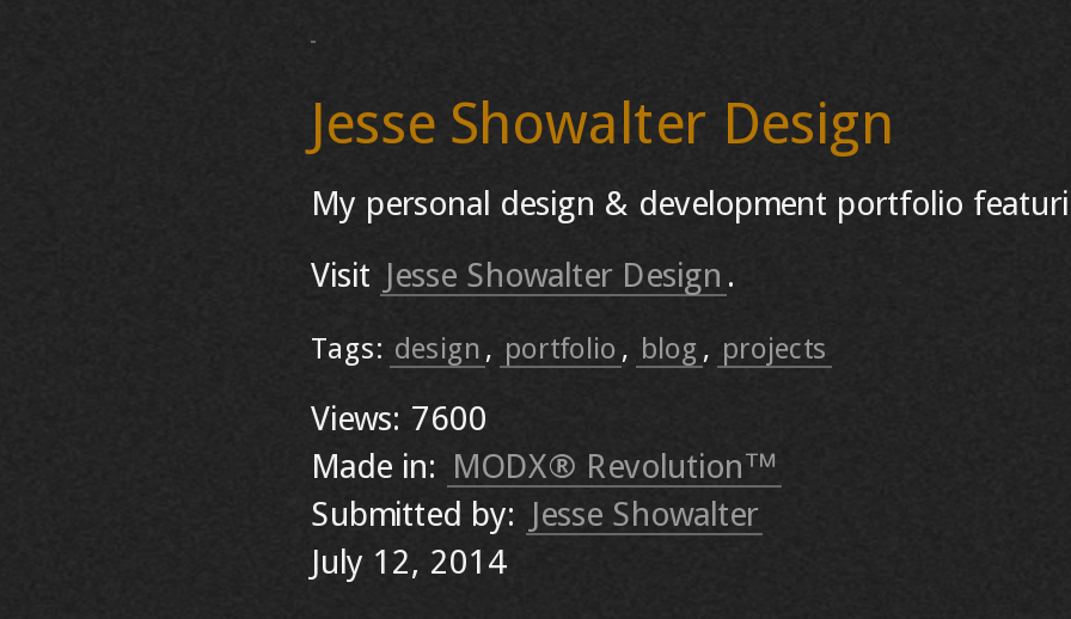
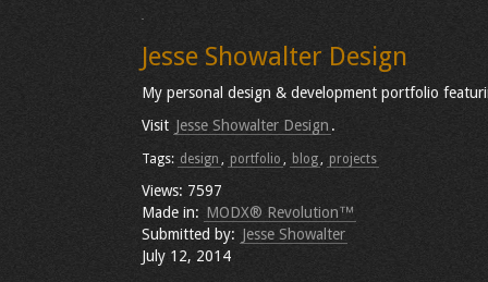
- Views: 7600
+ Views: 7597
